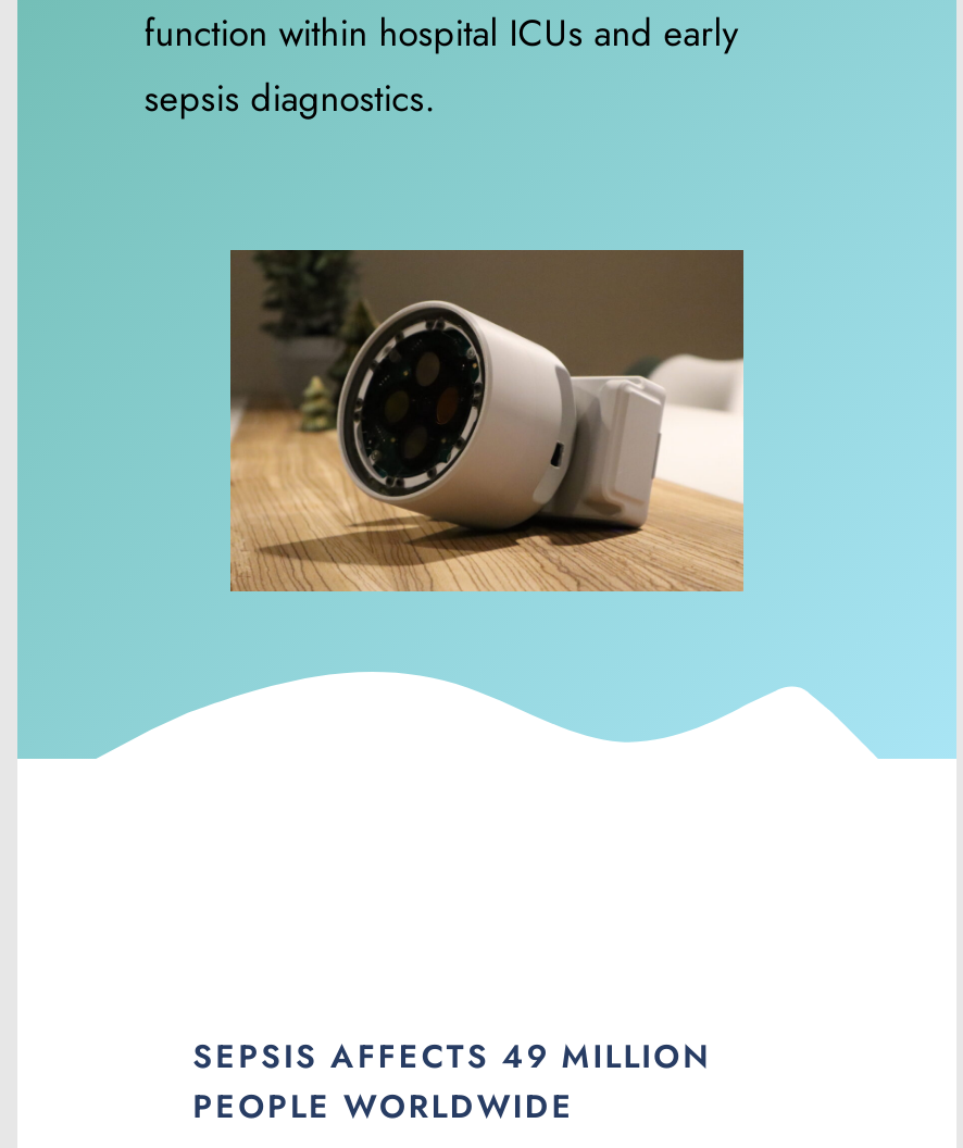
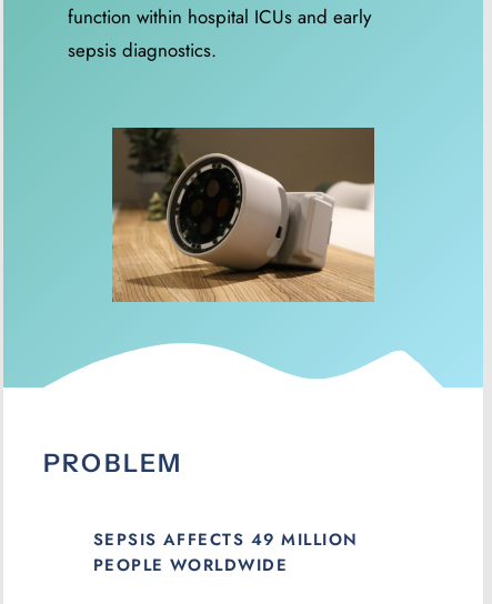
+ PROBLEM
